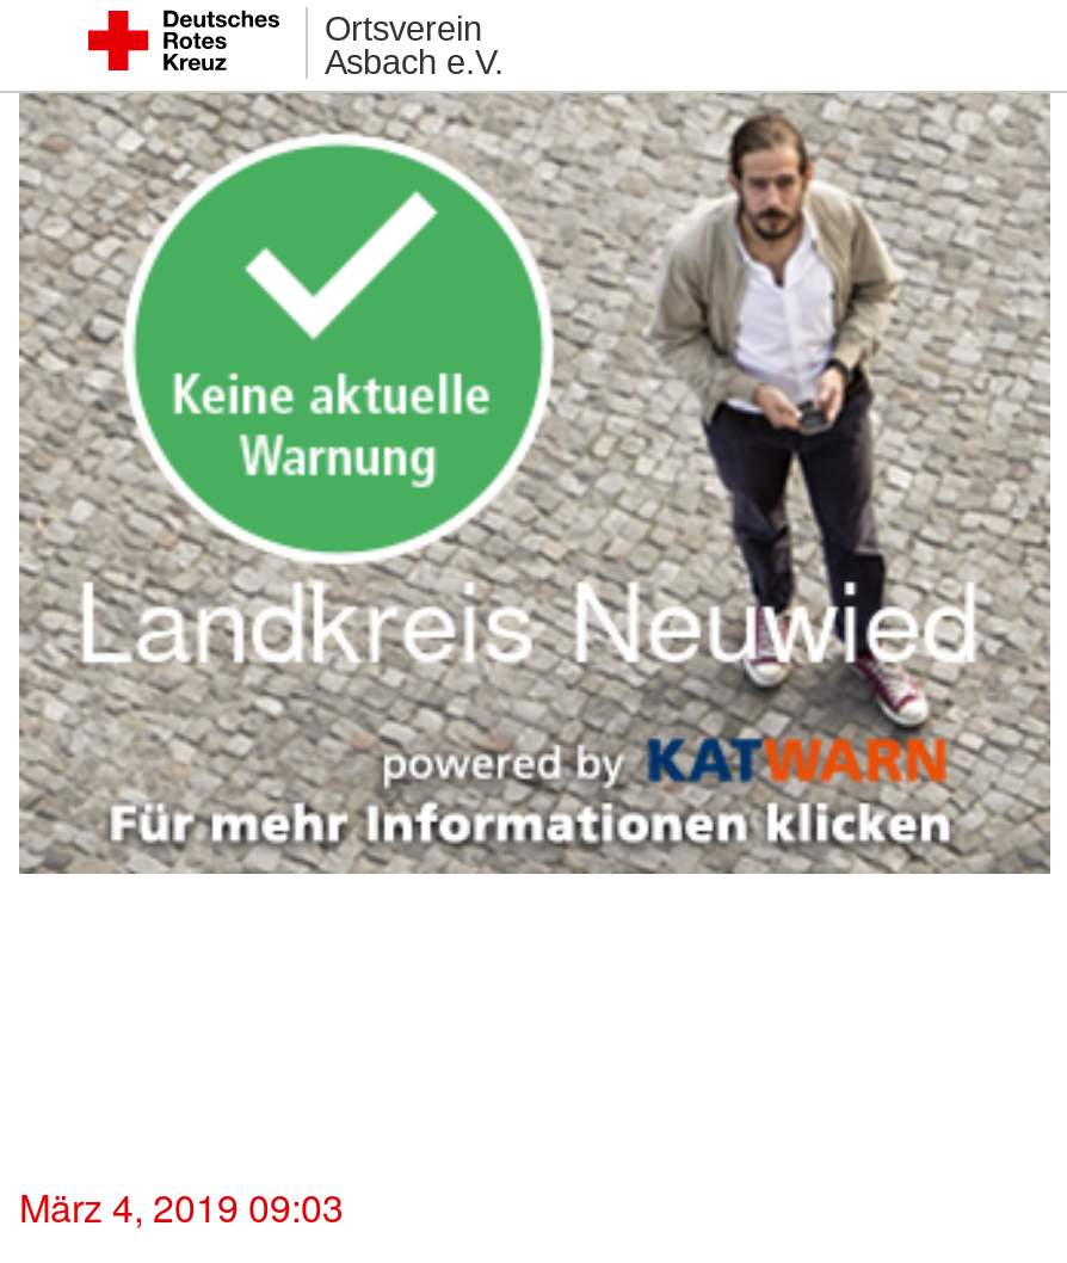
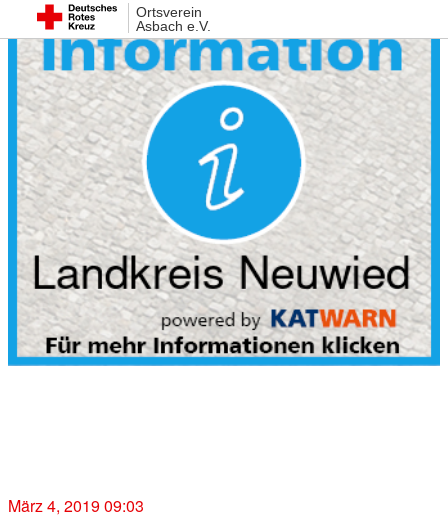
- [image]
+ [image]
